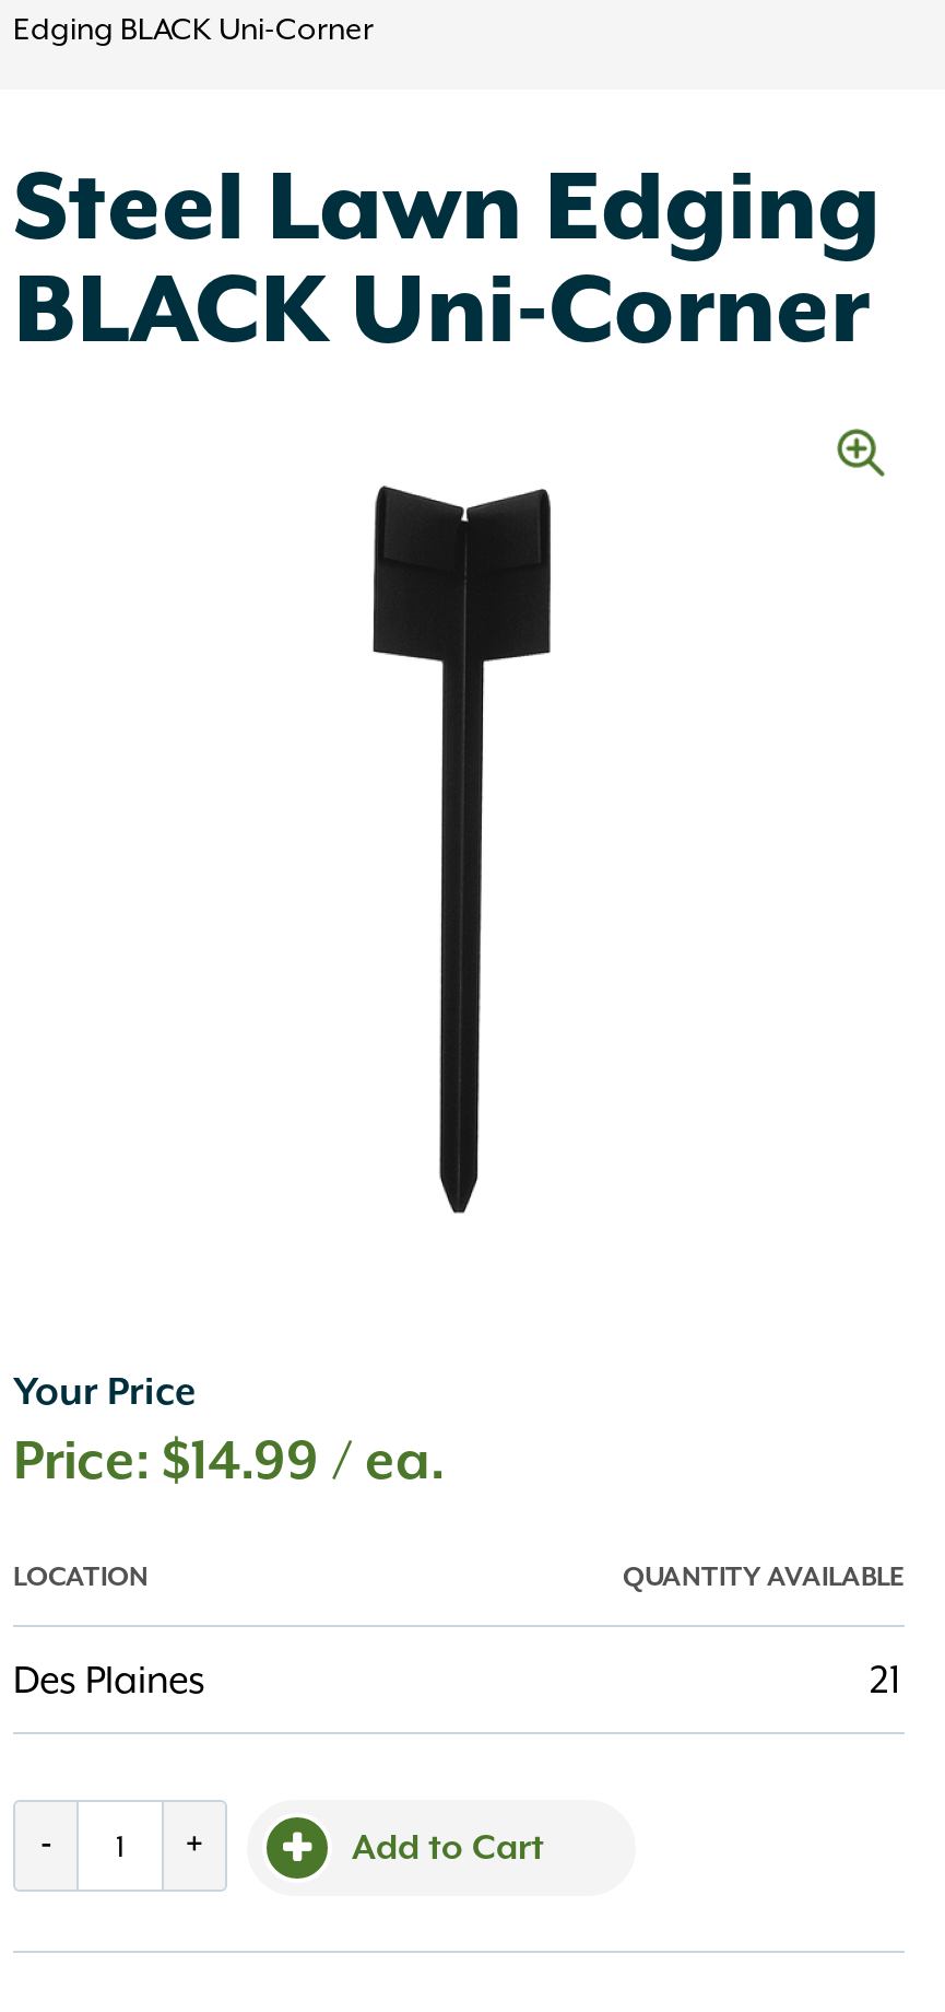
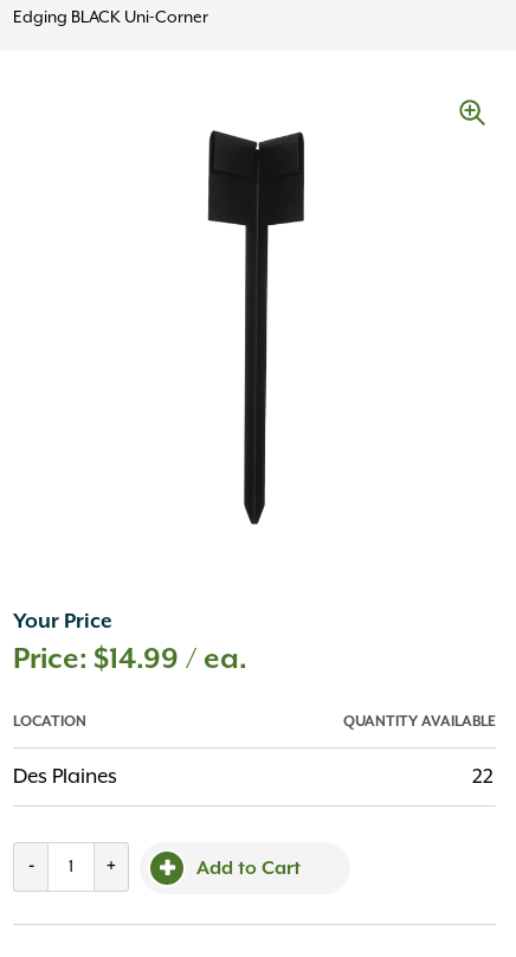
- Steel Lawn Edging
- BLACK Uni-Corner

- 21
+ 22
